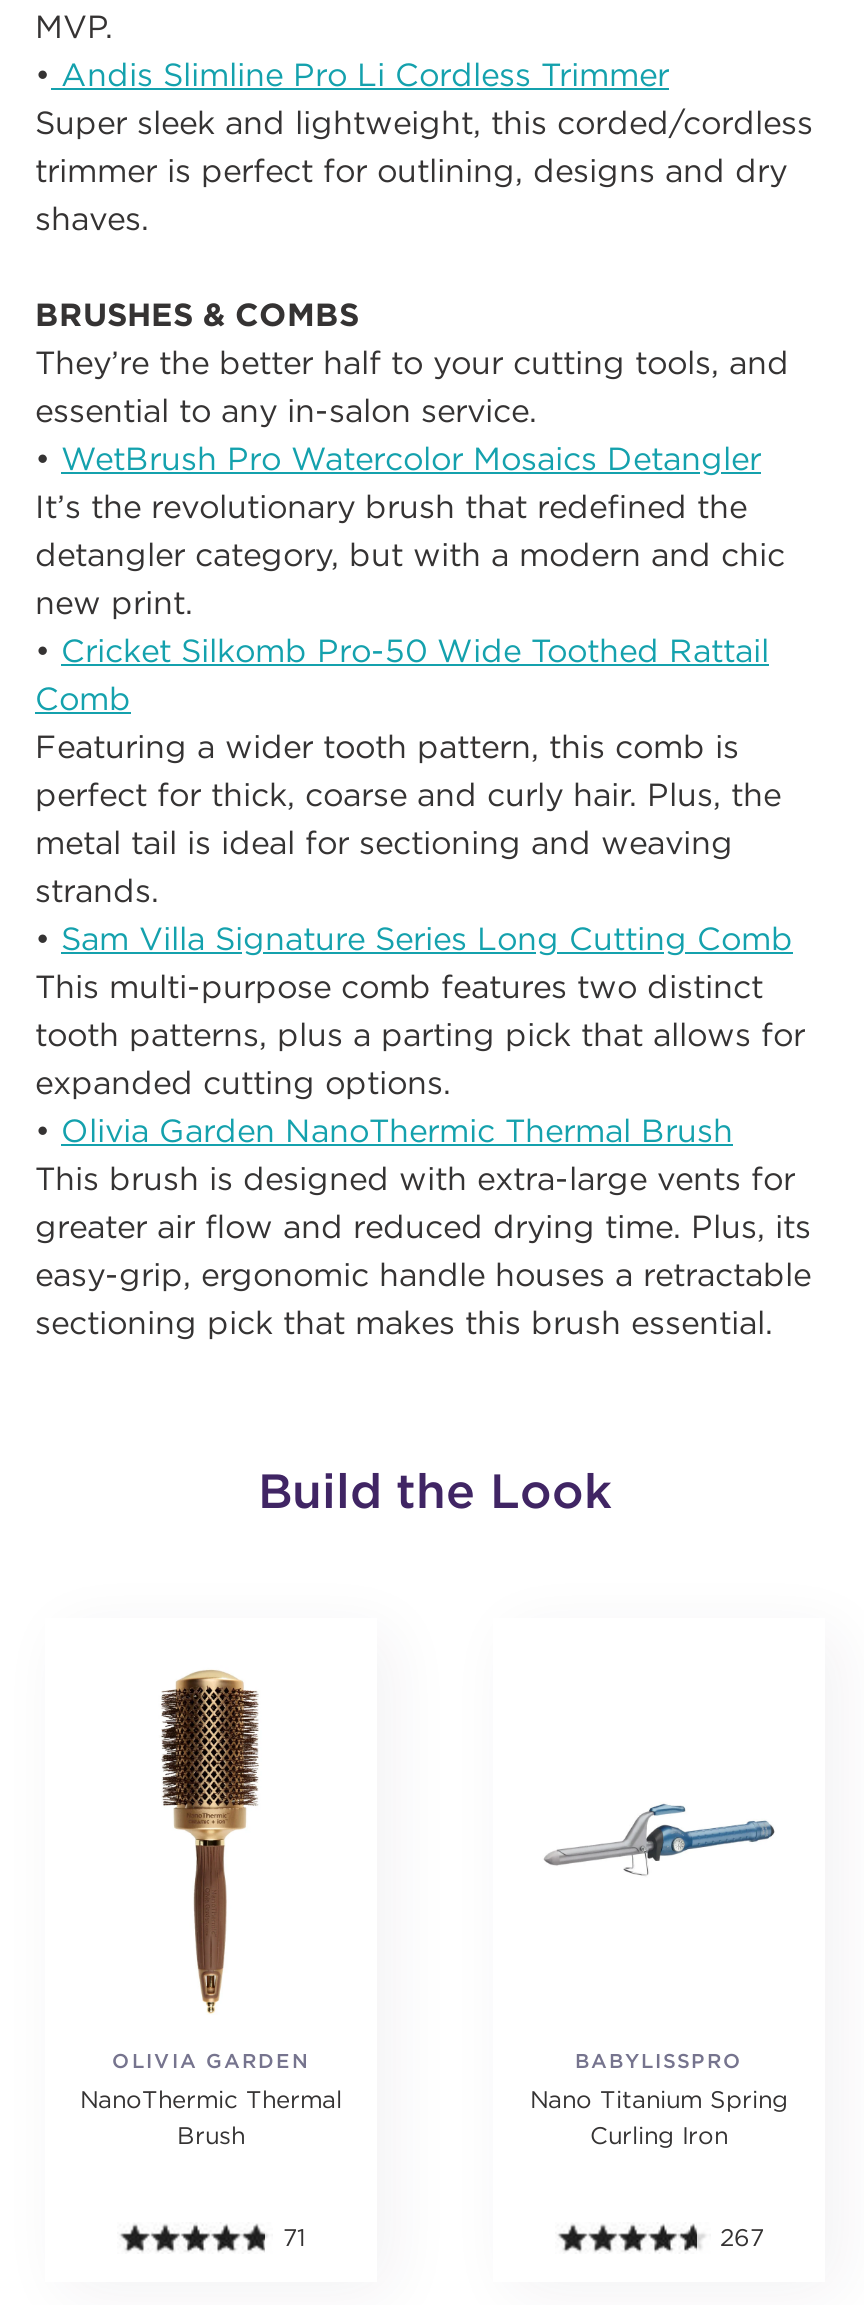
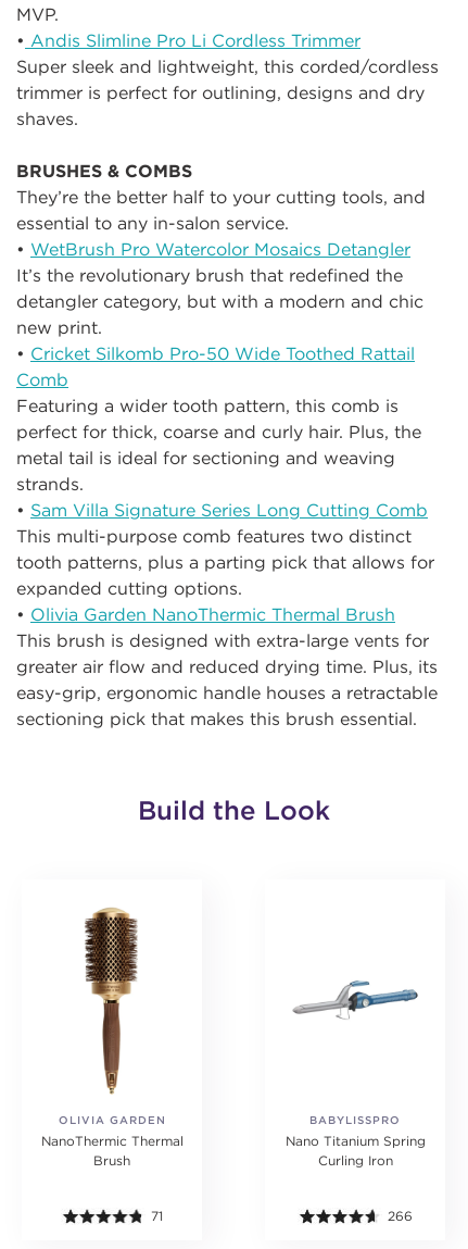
- 267
+ 266
